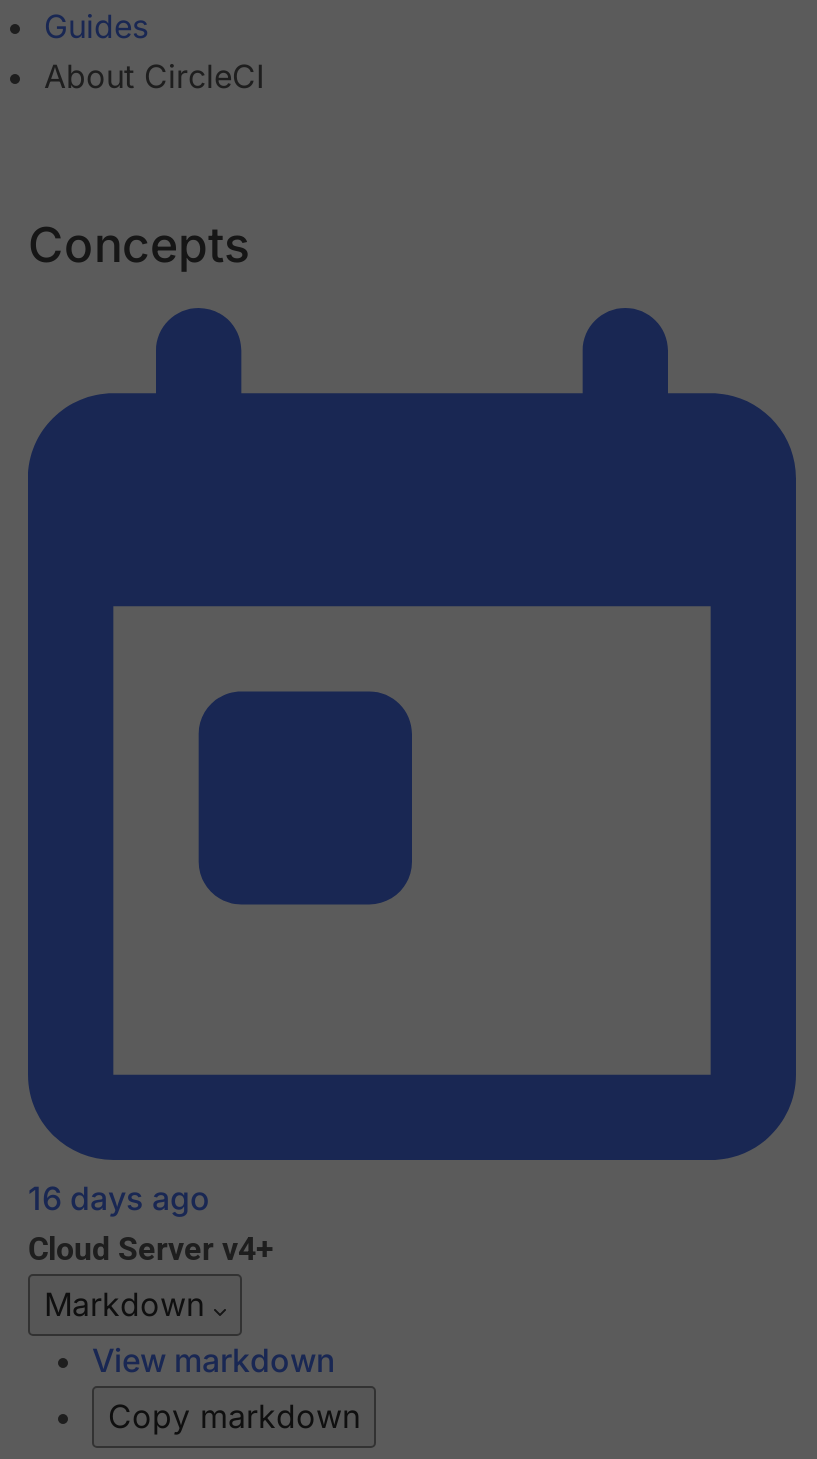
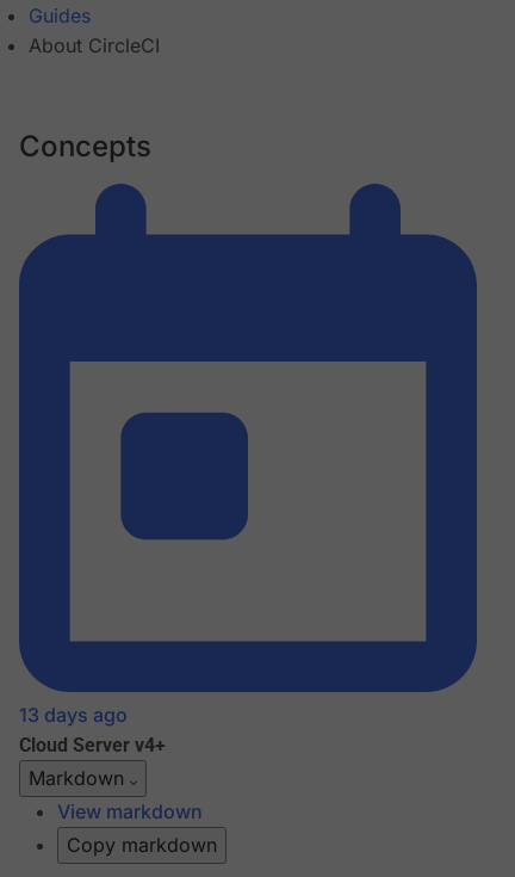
- 16 days ago
+ 13 days ago
